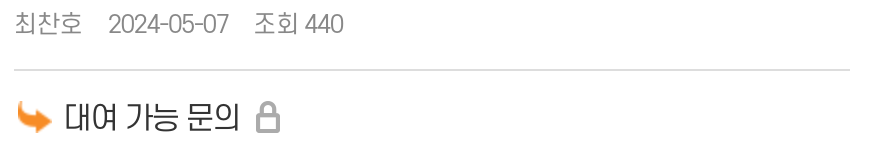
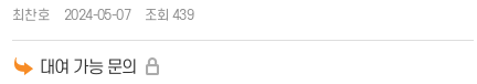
- 최찬호 2024-05-07 조회 440
+ 최찬호 2024-05-07 조회 439
